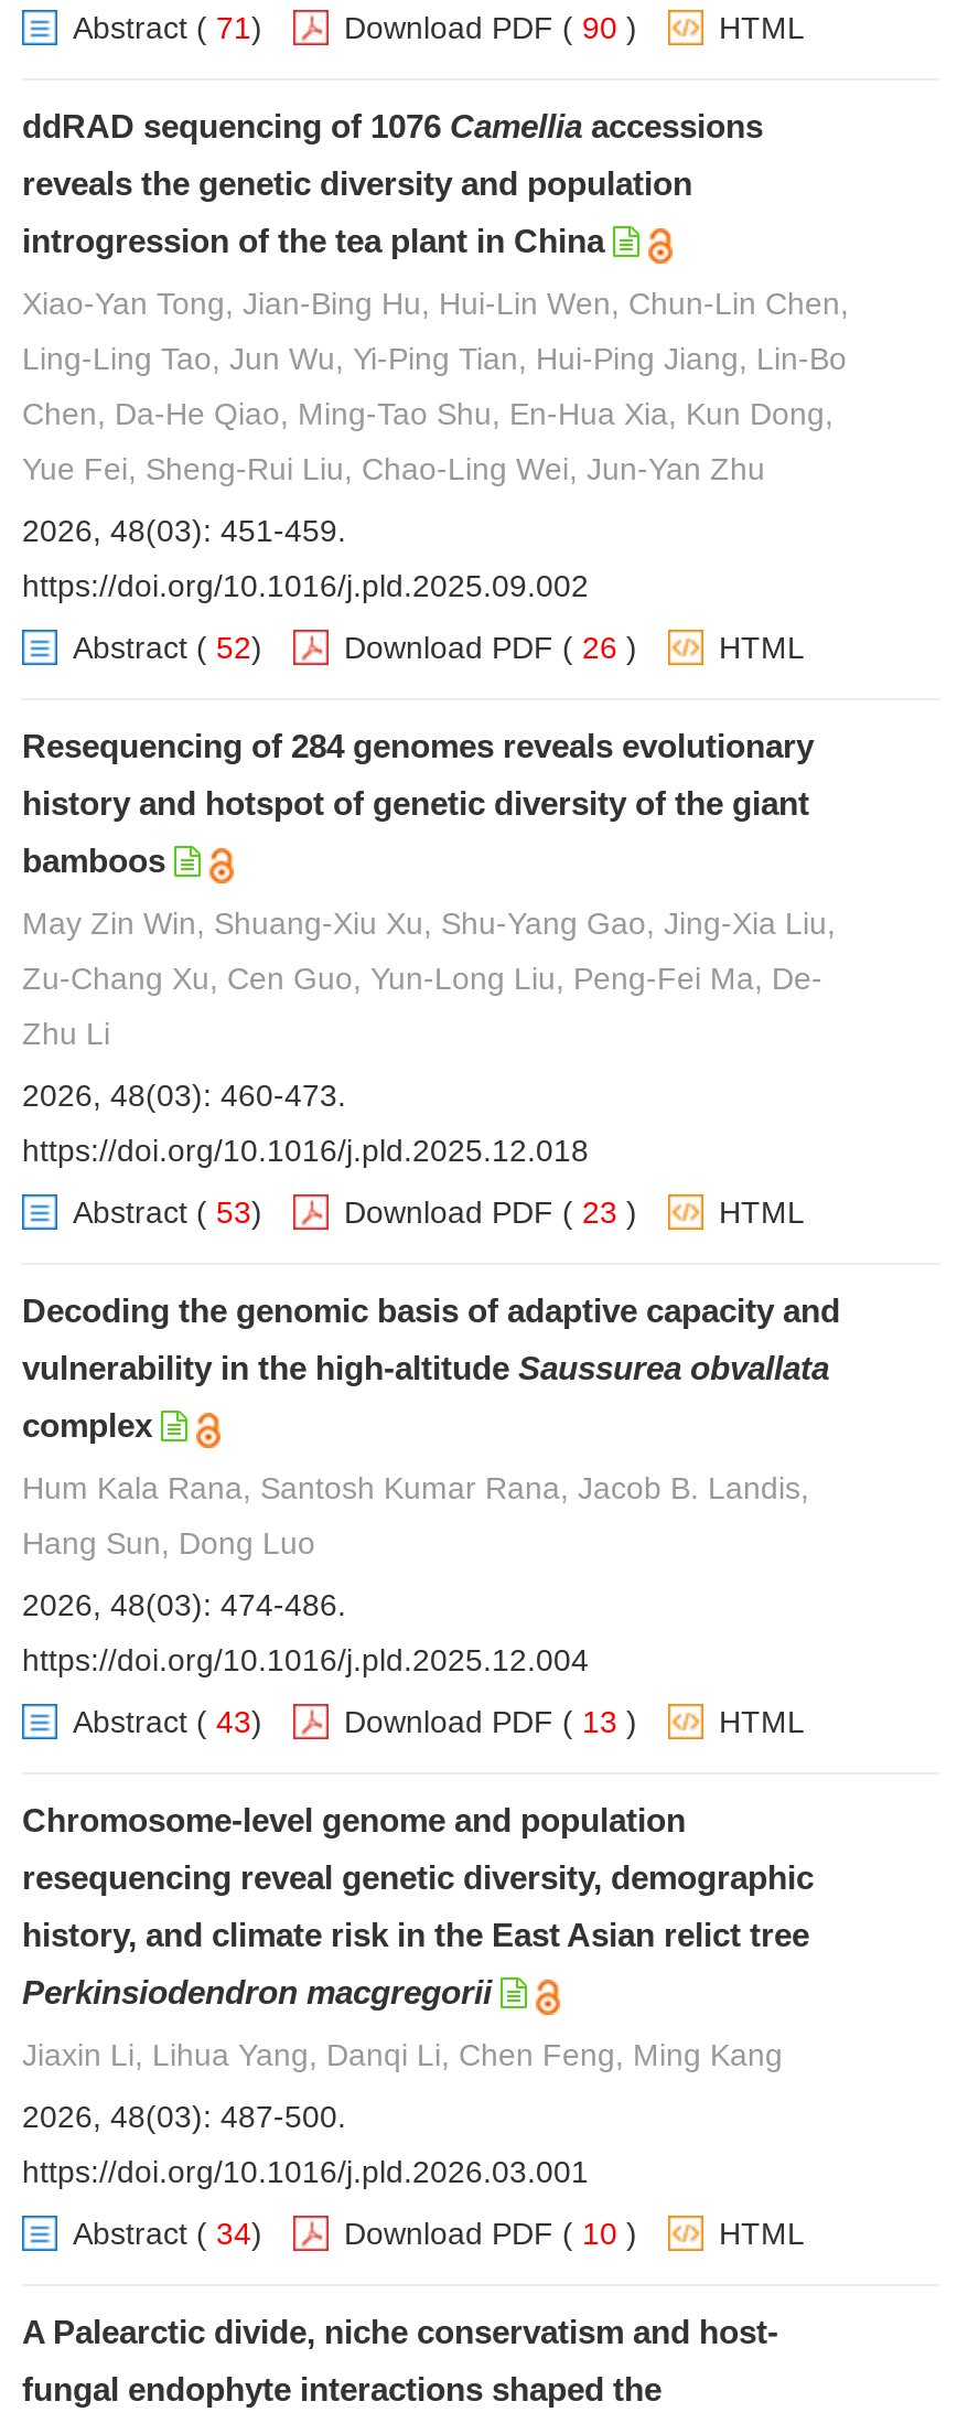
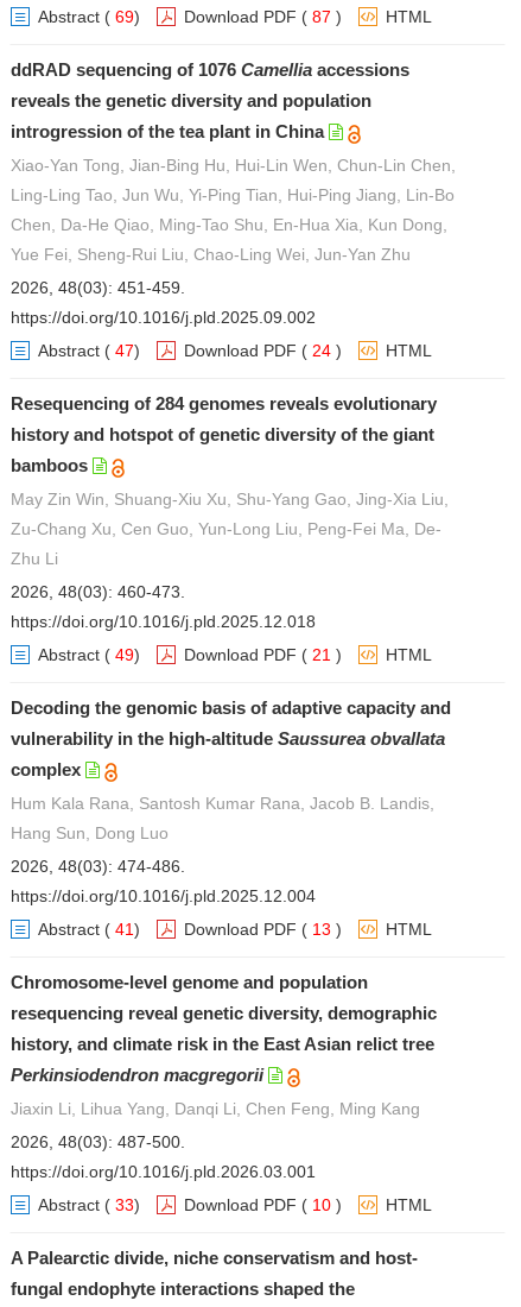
- Abstract (71)
+ Abstract (69)

- Download PDF (90)
+ Download PDF (87)

- Abstract (52)
+ Abstract (47)

- Download PDF (26)
+ Download PDF (24)

- Abstract (53)
+ Abstract (49)

- Download PDF (23)
+ Download PDF (21)

- Abstract (43)
+ Abstract (41)

- Abstract (34)
+ Abstract (33)
